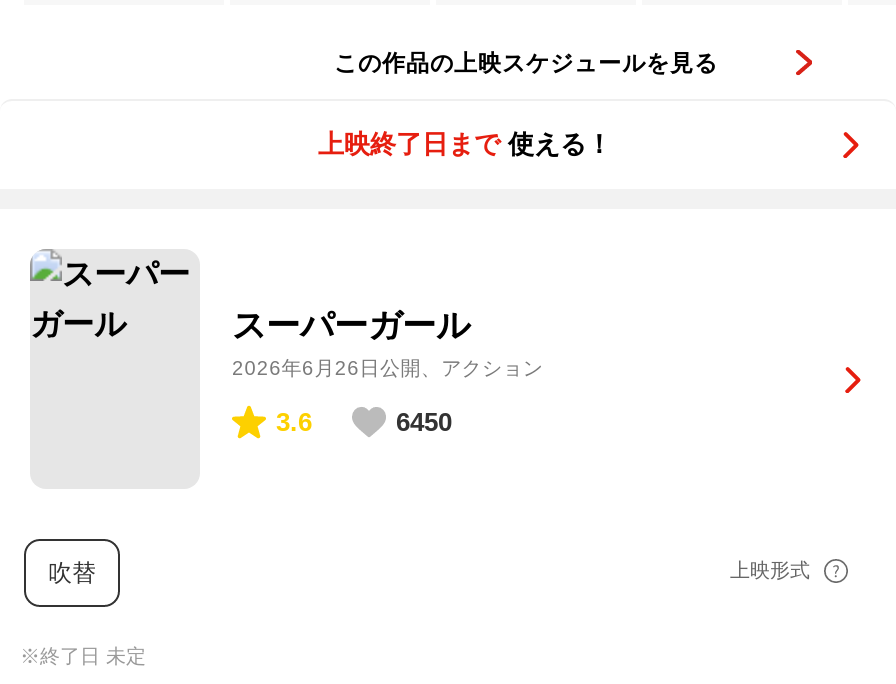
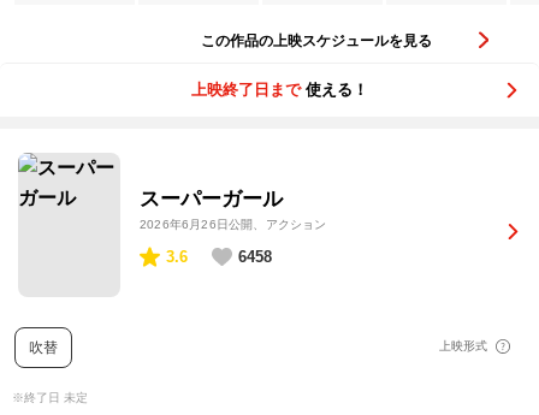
- 6450
+ 6458
